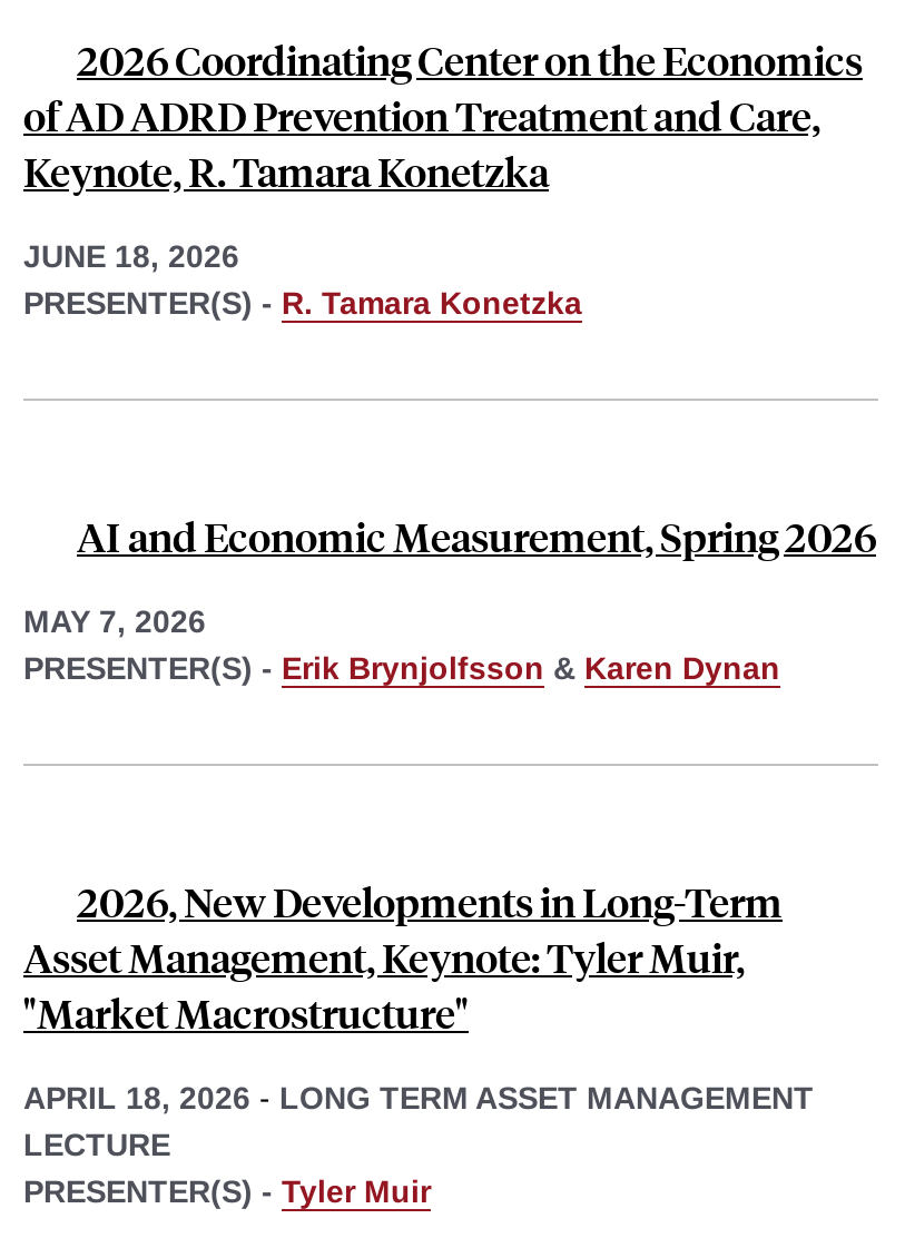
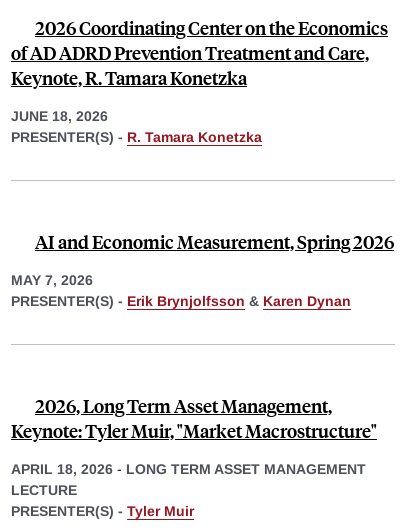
- 2026, New Developments in Long-Term
- Asset Management, Keynote: Tyler Muir,
- "Market Macrostructure"
+ 2026, Long Term Asset Management,
+ Keynote: Tyler Muir, "Market Macrostructure"
